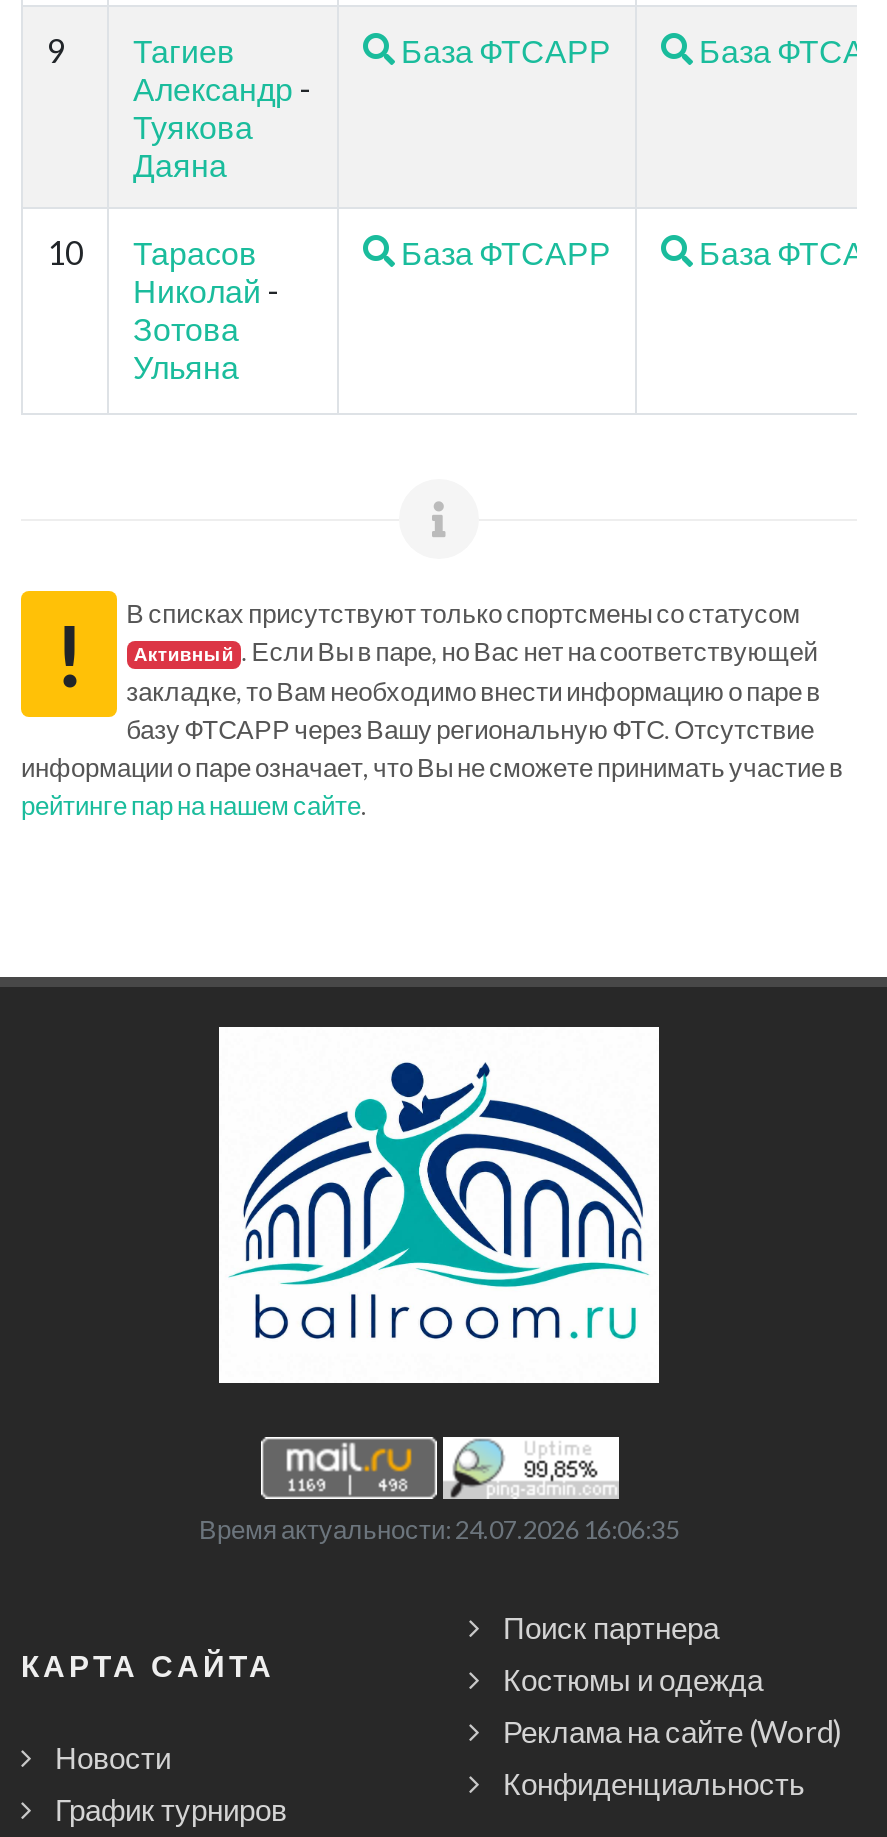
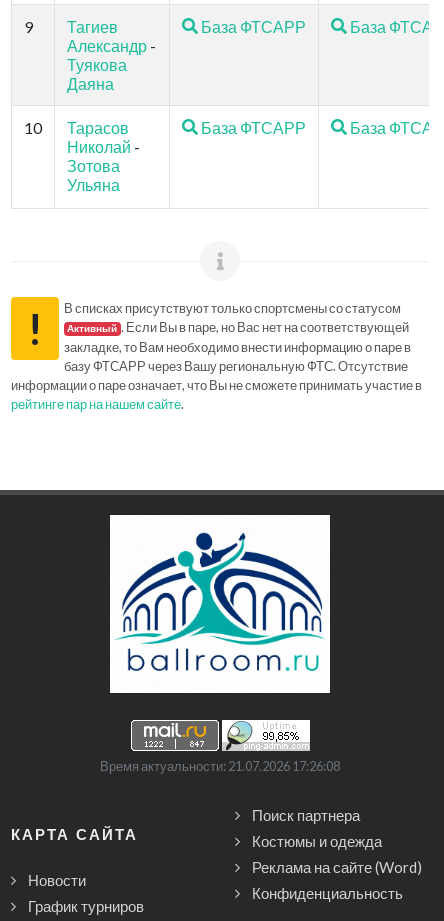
- Время актуальности: 24.07.2026 16:06:35
+ Время актуальности: 21.07.2026 17:26:08
